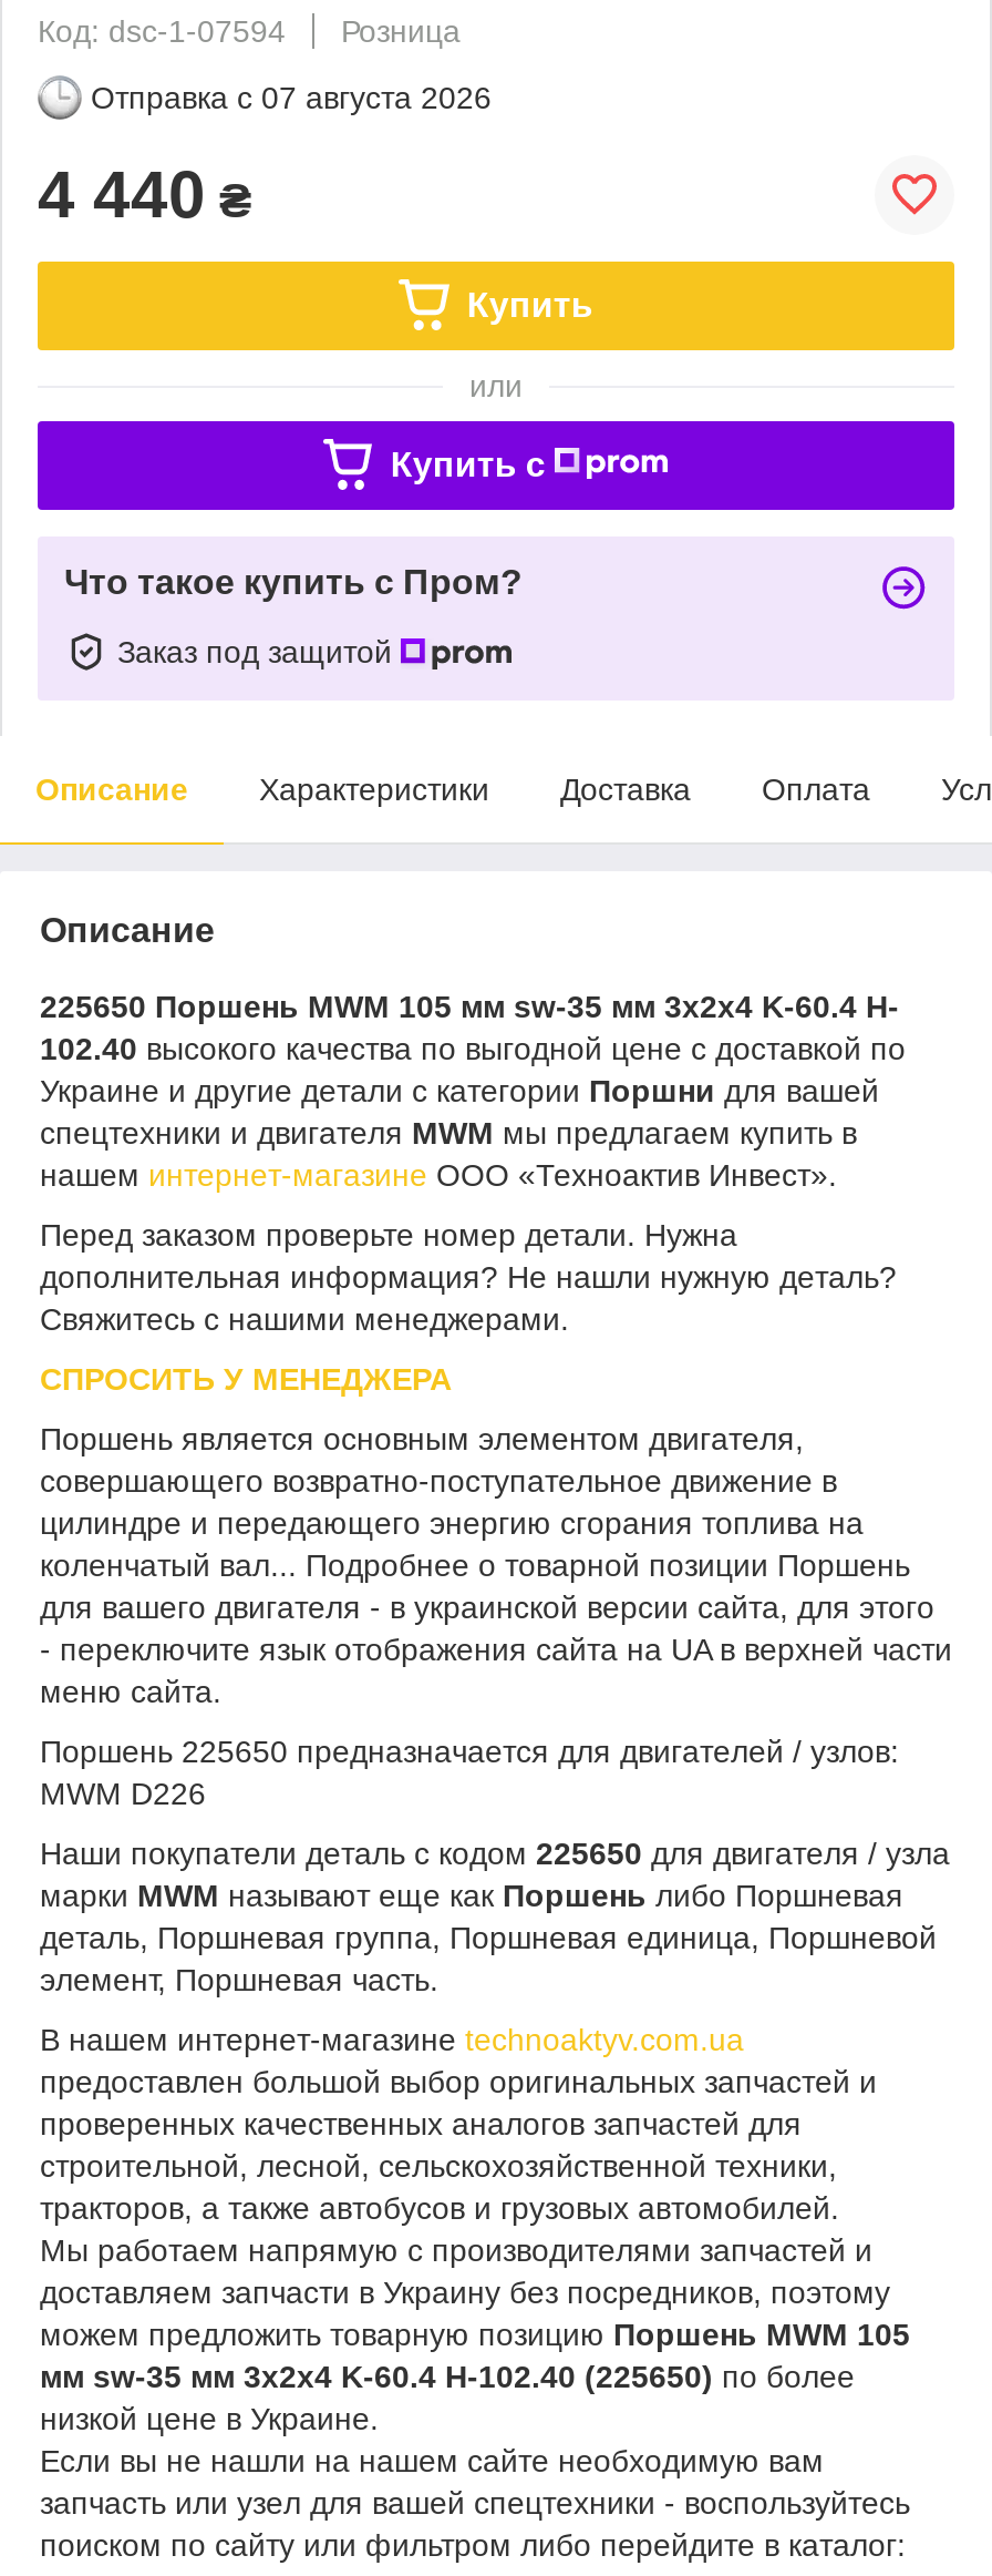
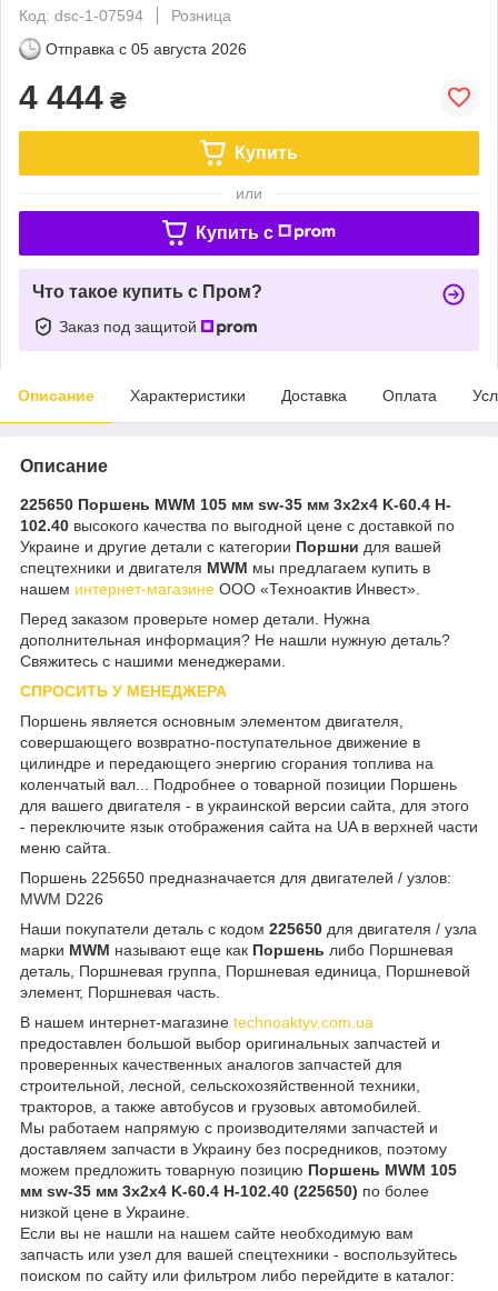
- Отправка с 07 августа 2026
+ Отправка с 05 августа 2026

- 4 440 ₴
+ 4 444 ₴
